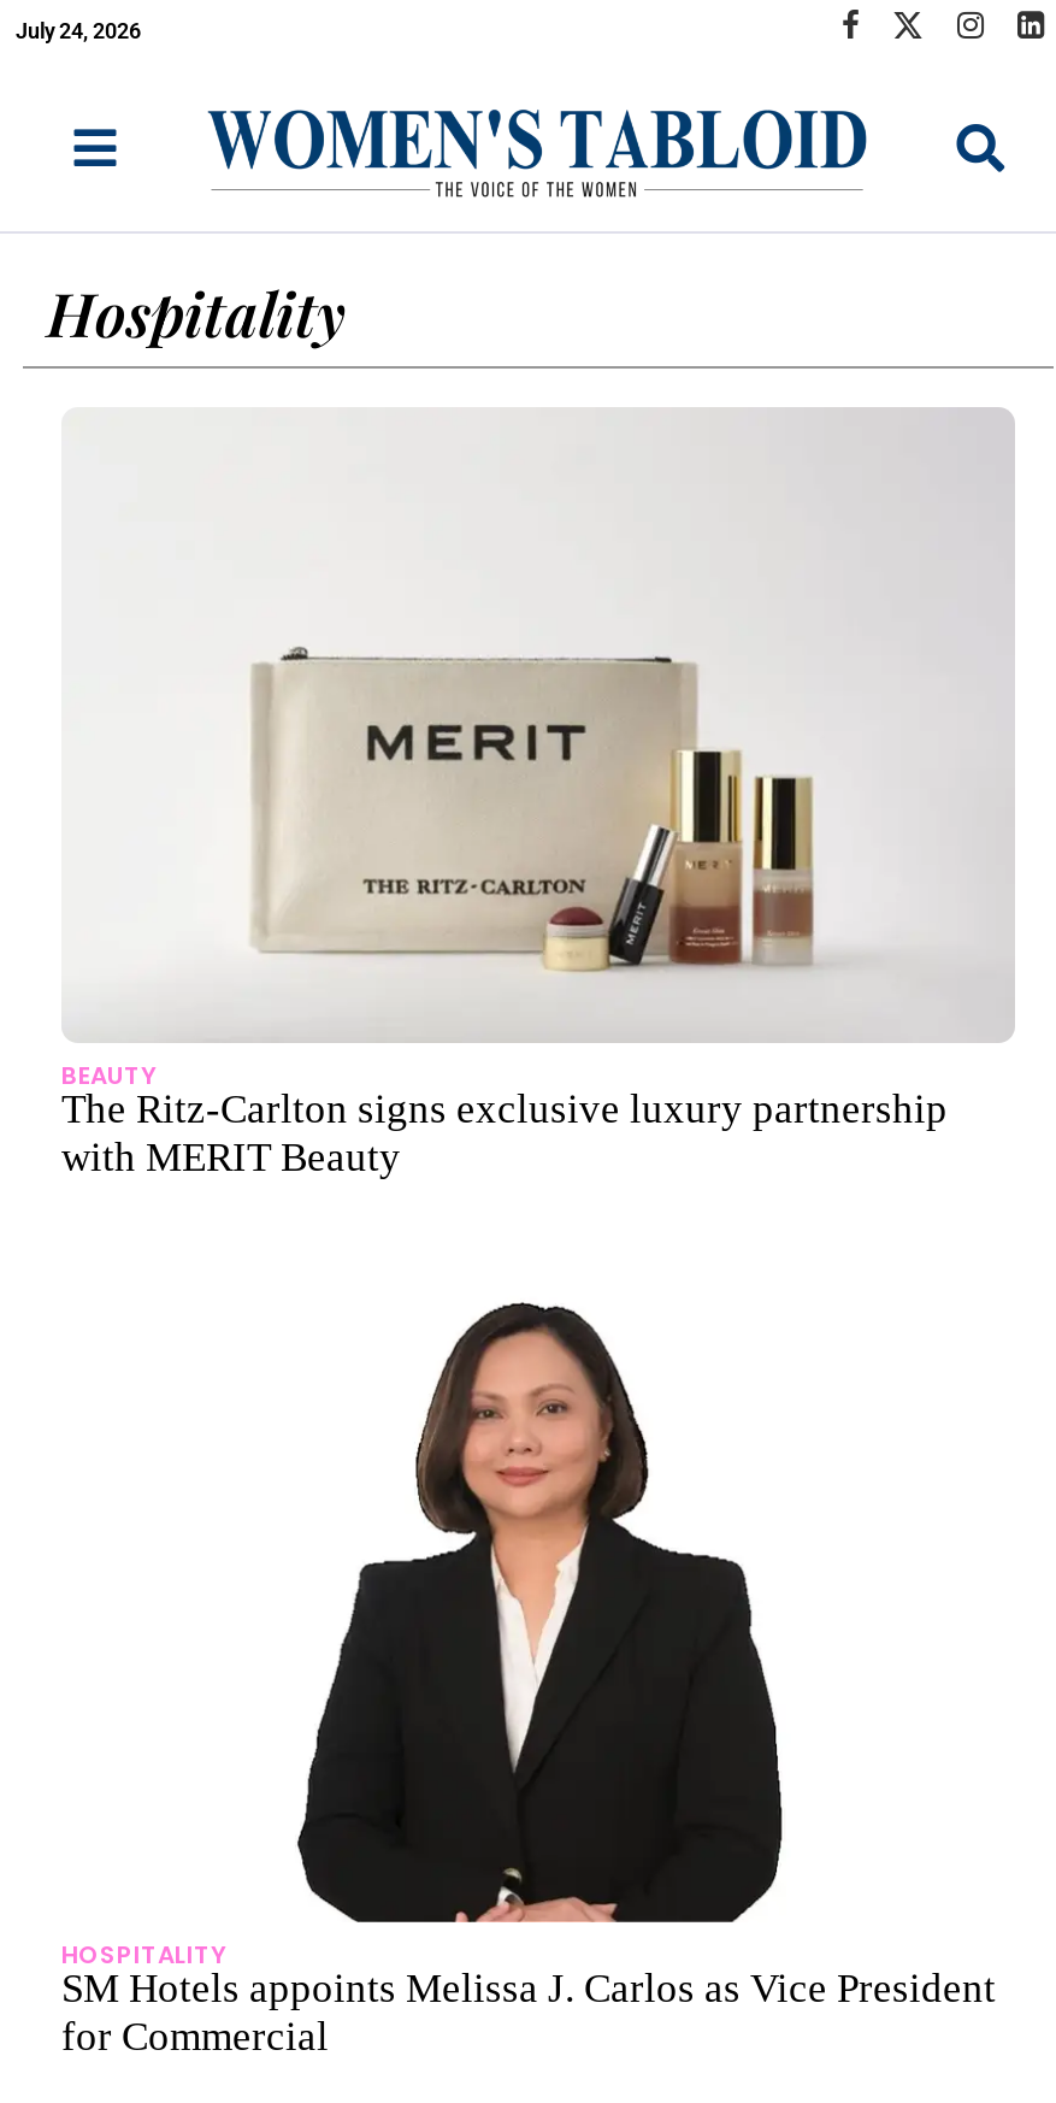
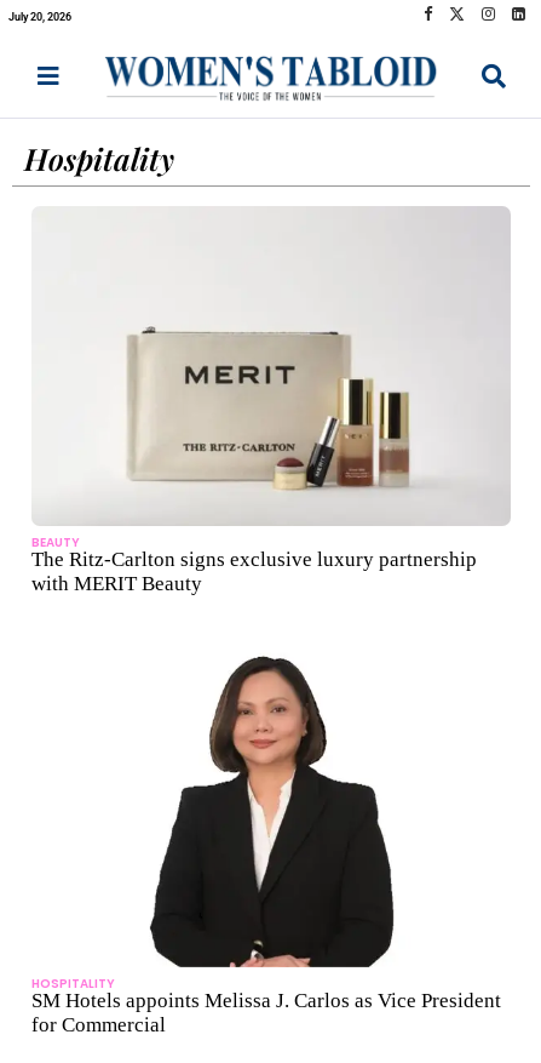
- July 24, 2026
+ July 20, 2026
